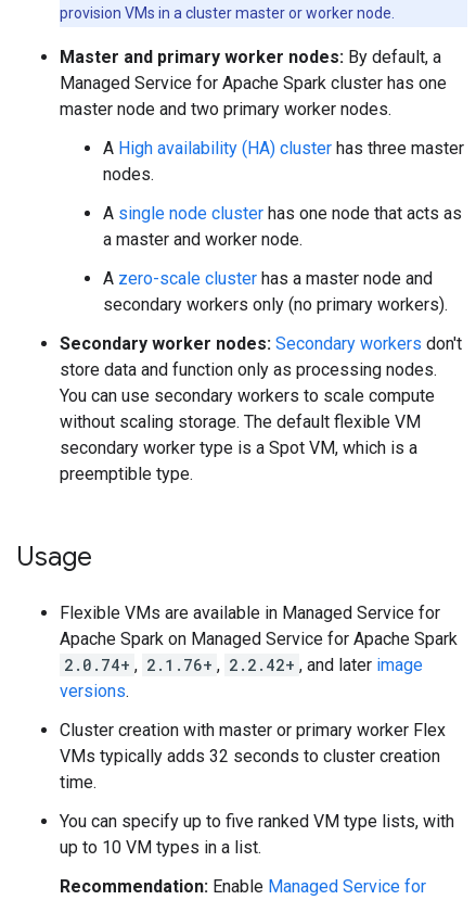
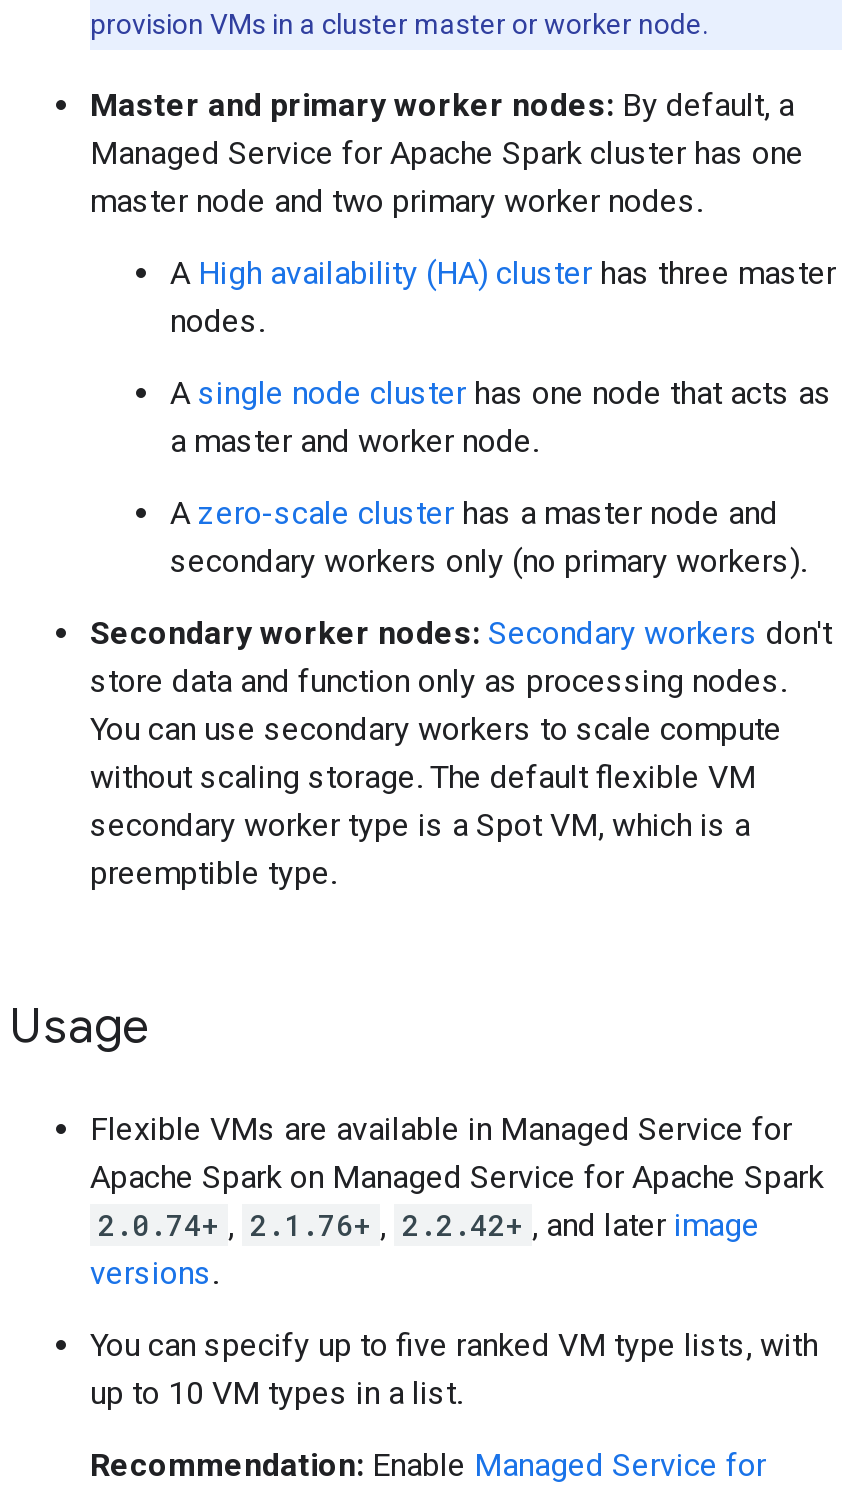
- Cluster creation with master or primary worker Flex
- VMs typically adds 32 seconds to cluster creation
- time.
